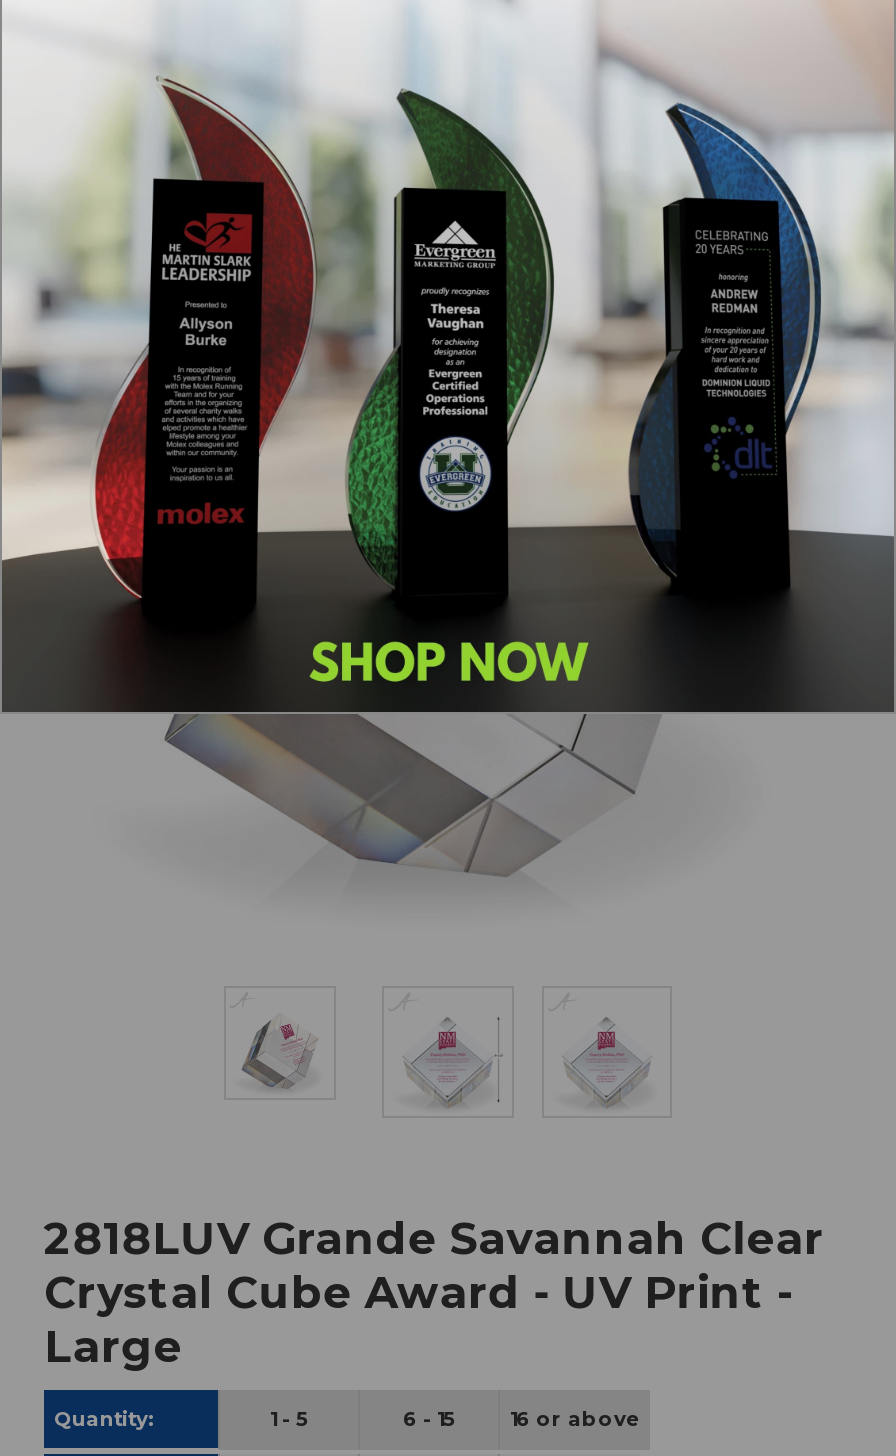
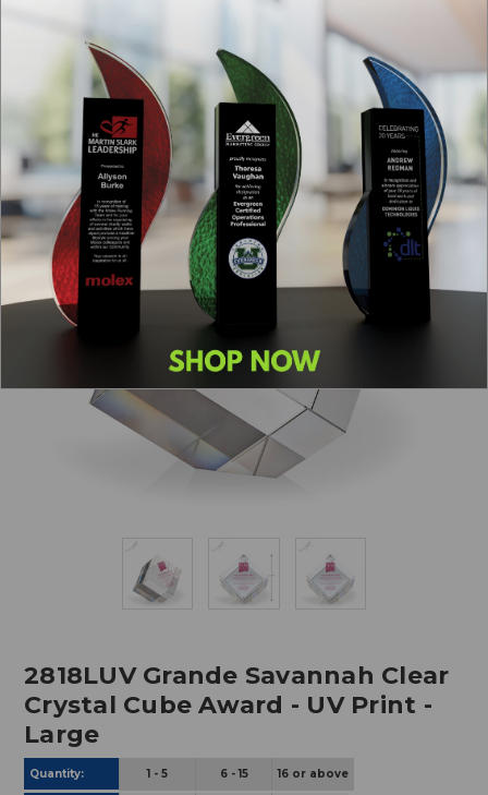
- [image]
+ [image]
